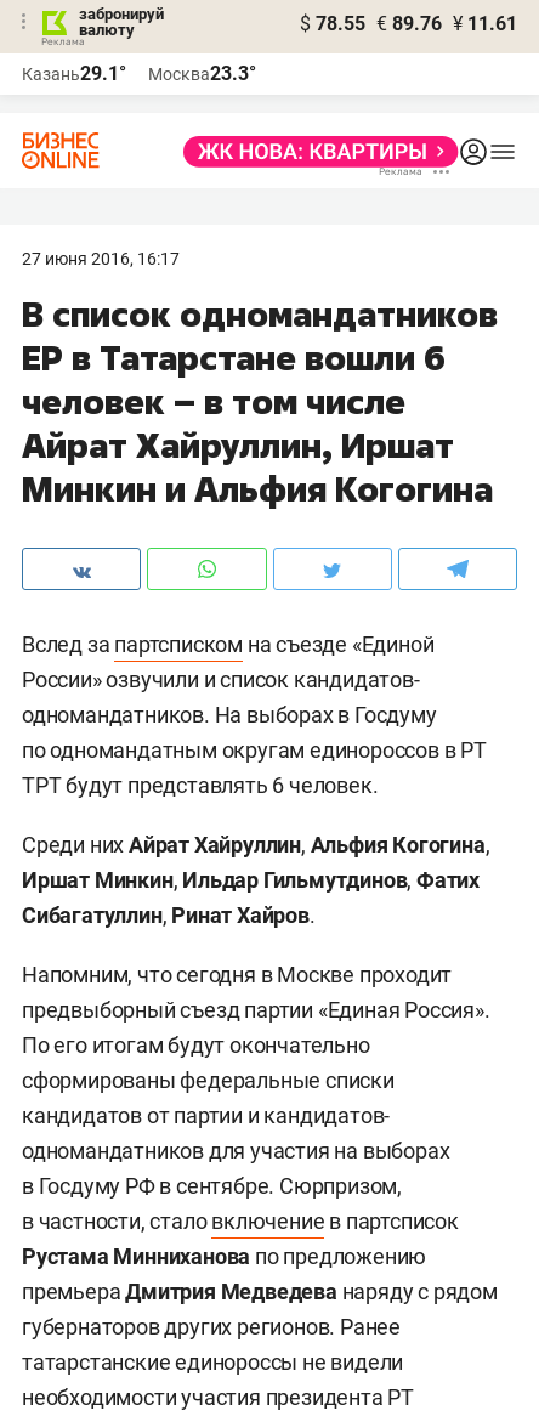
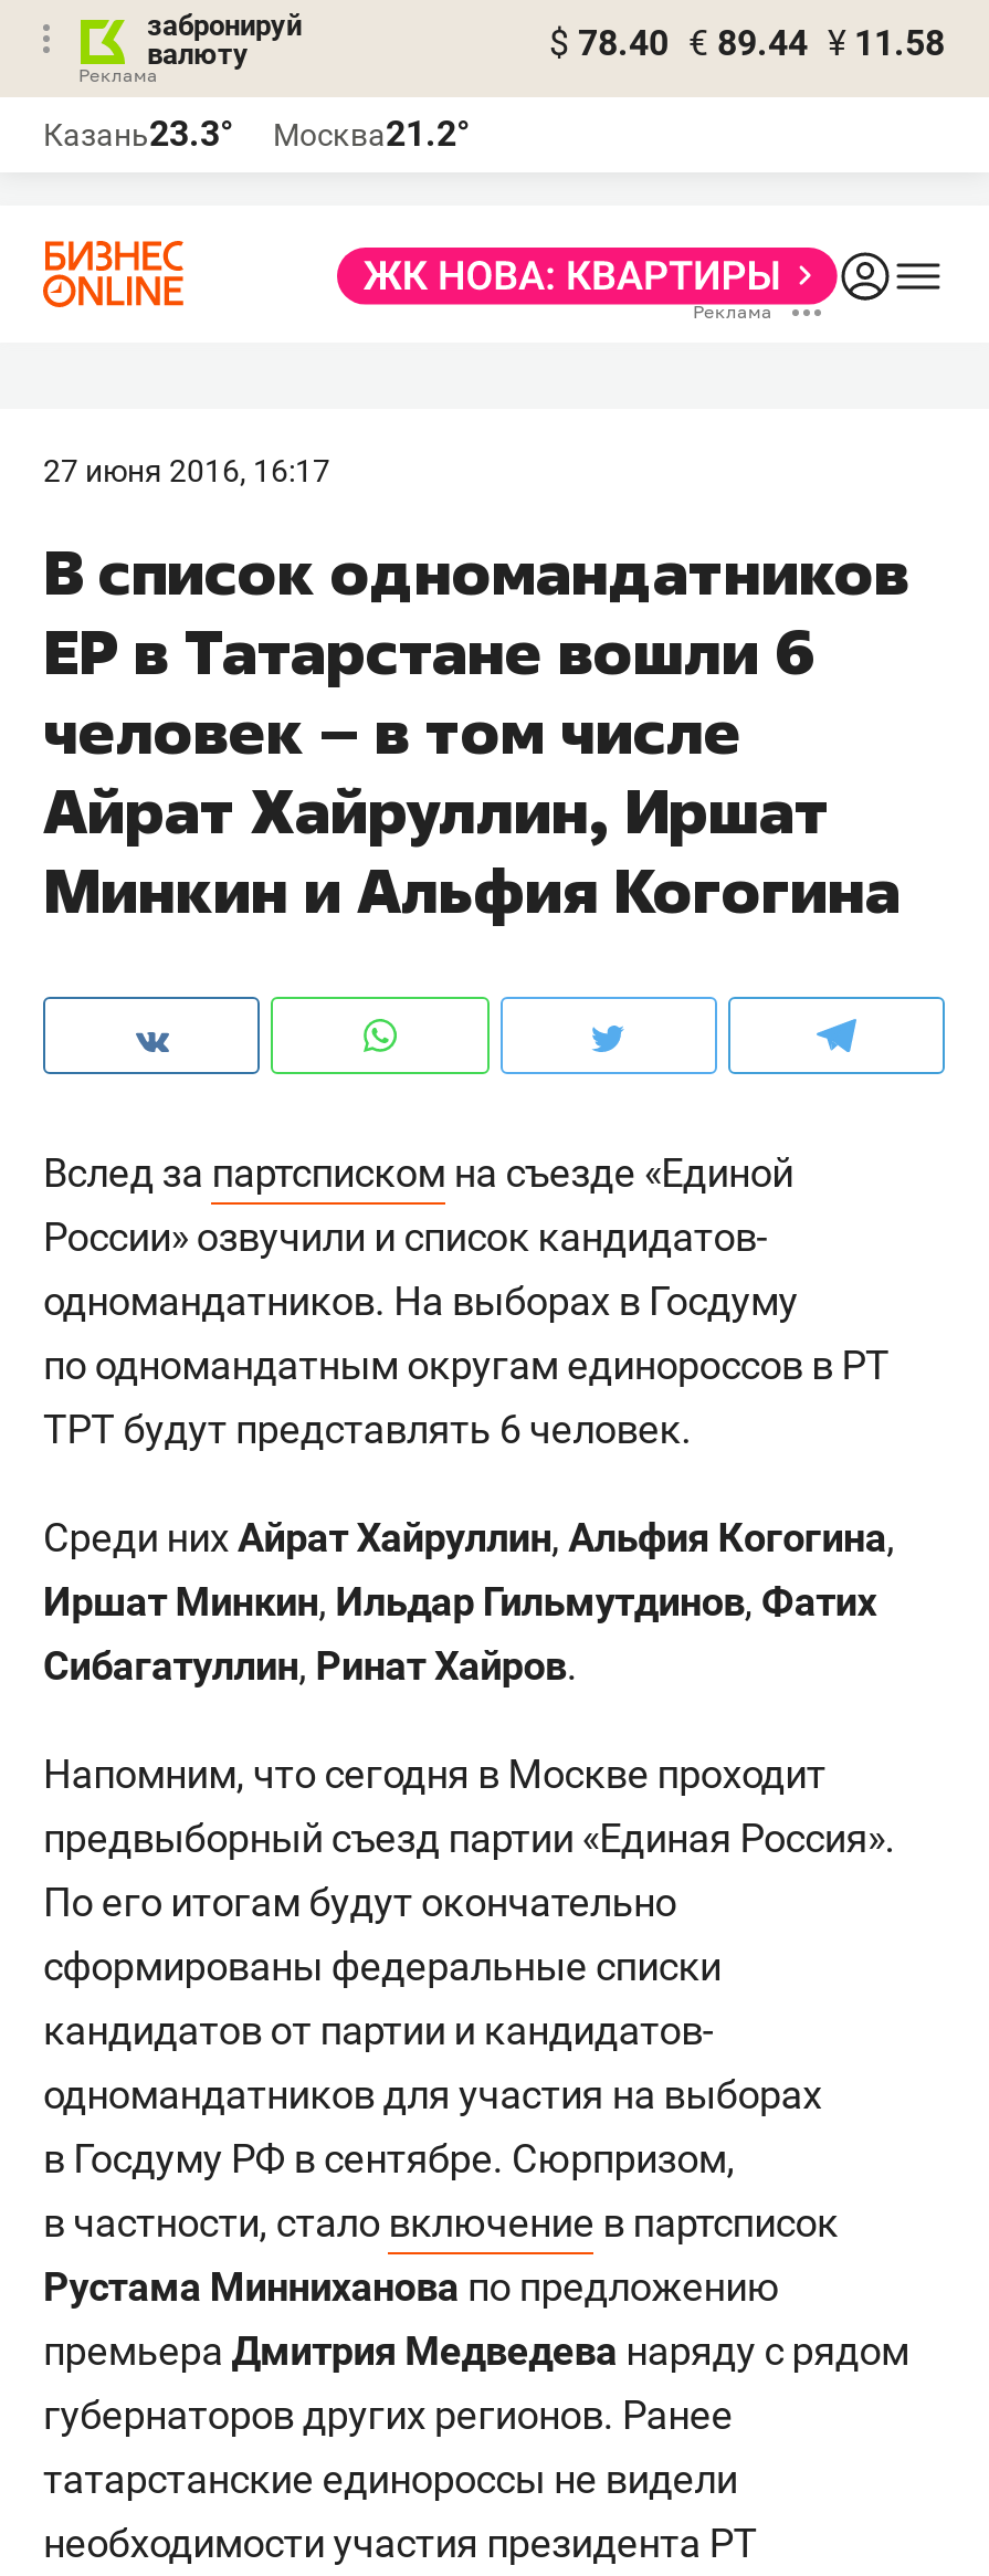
- $ 78.55 € 89.76 ¥ 11.61
+ $ 78.40 € 89.44 ¥ 11.58

- Казань29.1°
+ Казань23.3°

- Москва23.3°
+ Москва21.2°
